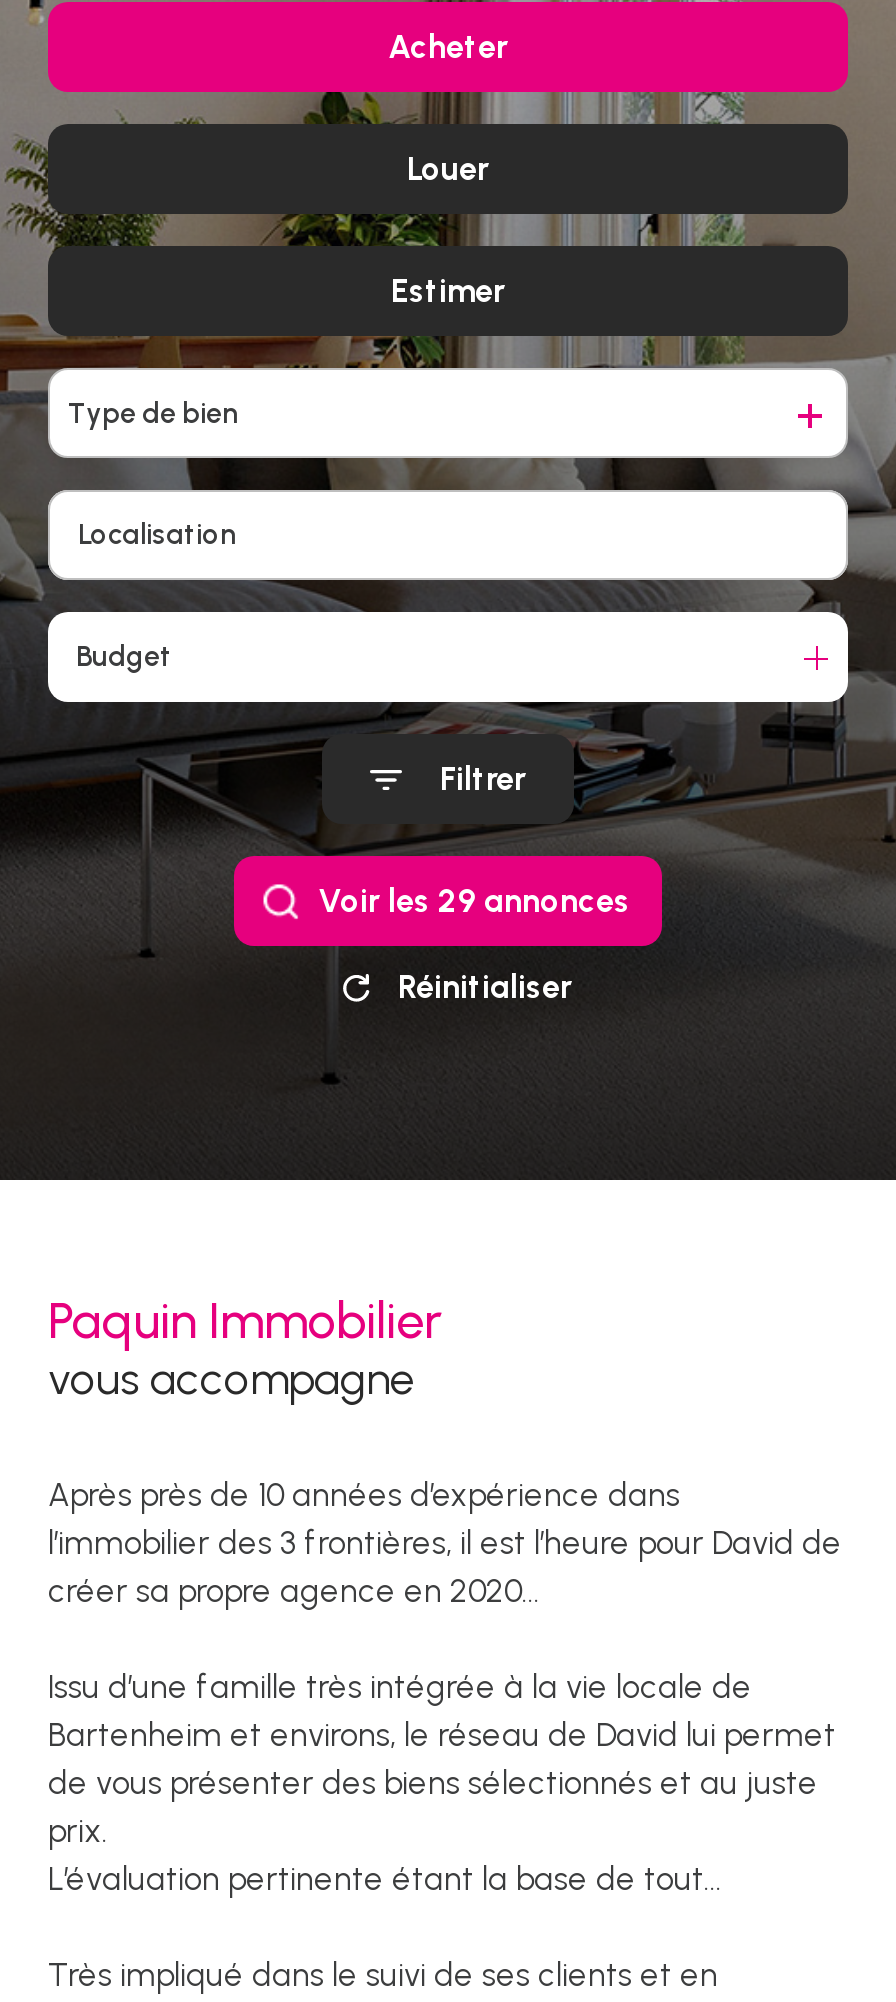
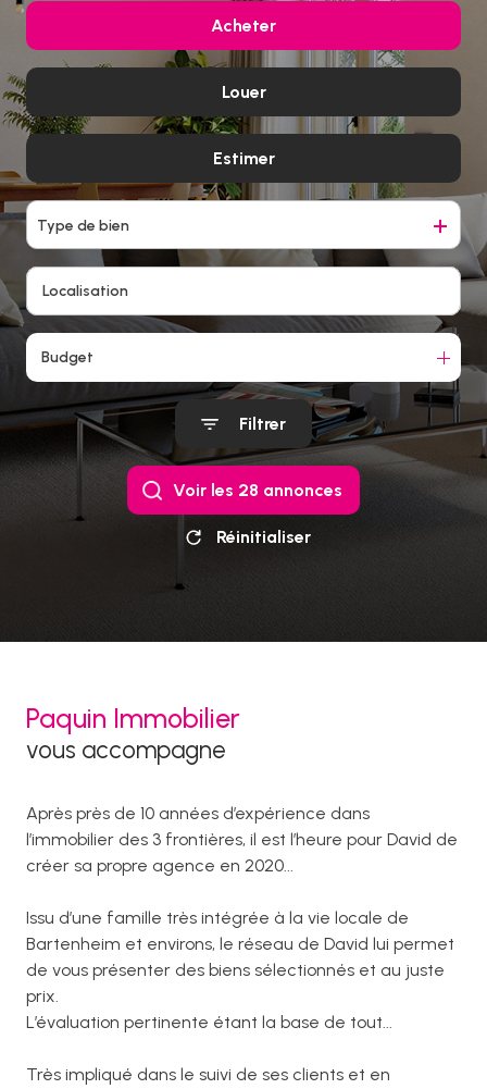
- Voir les 29 annonces
+ Voir les 28 annonces
